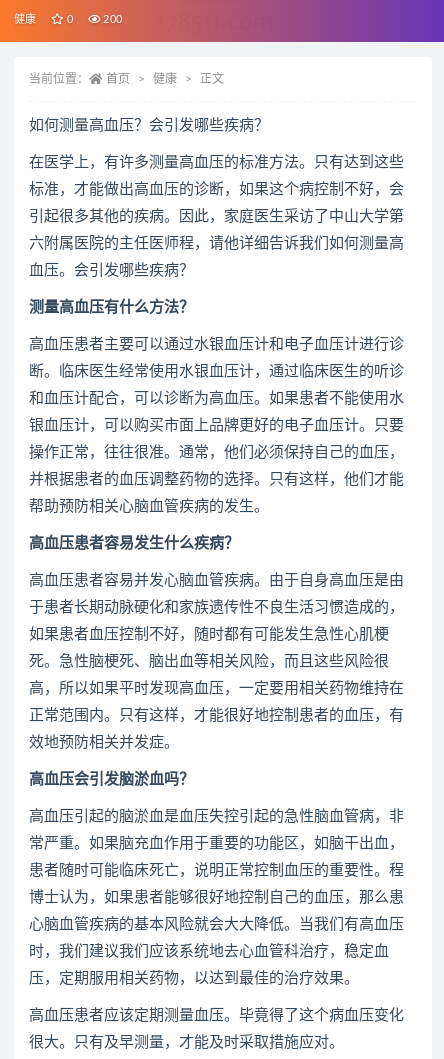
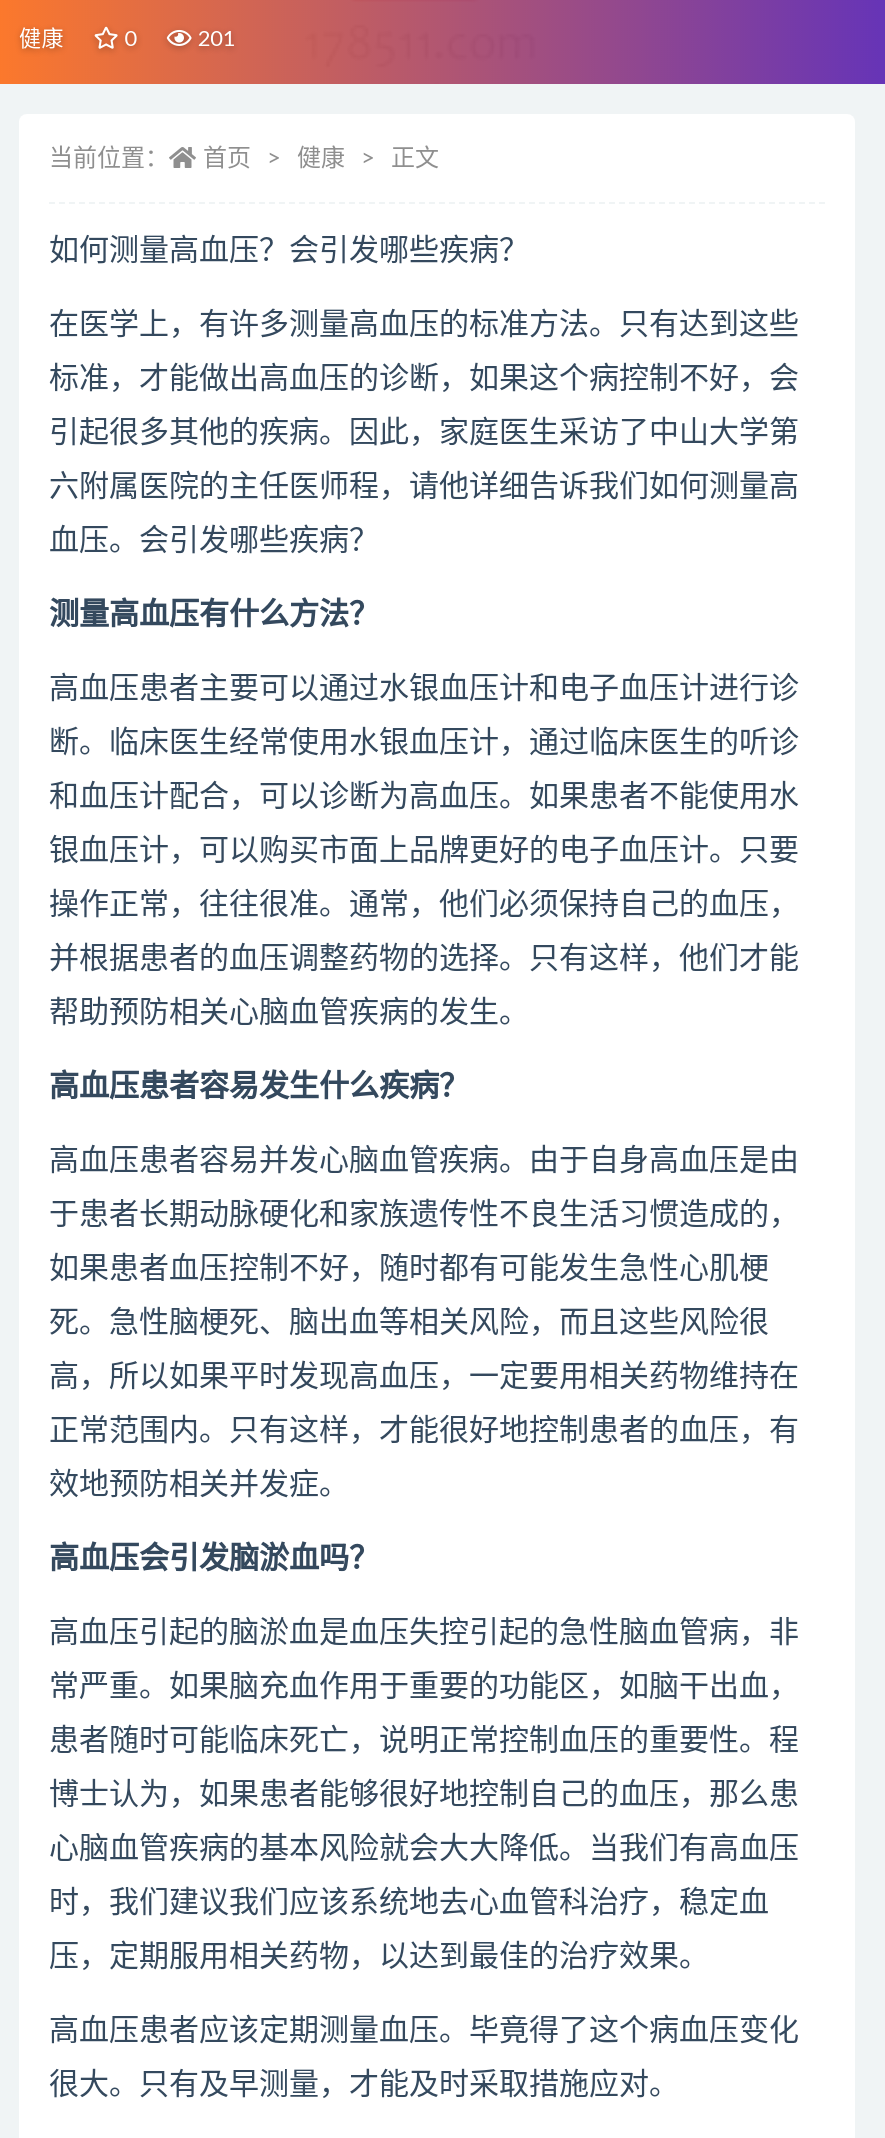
- 200
+ 201
